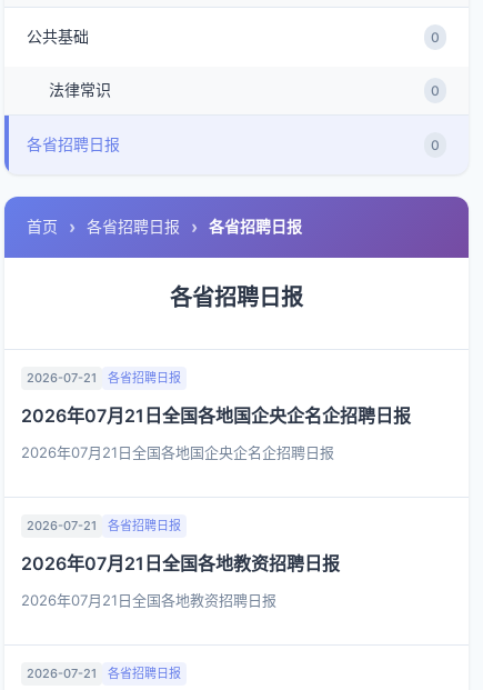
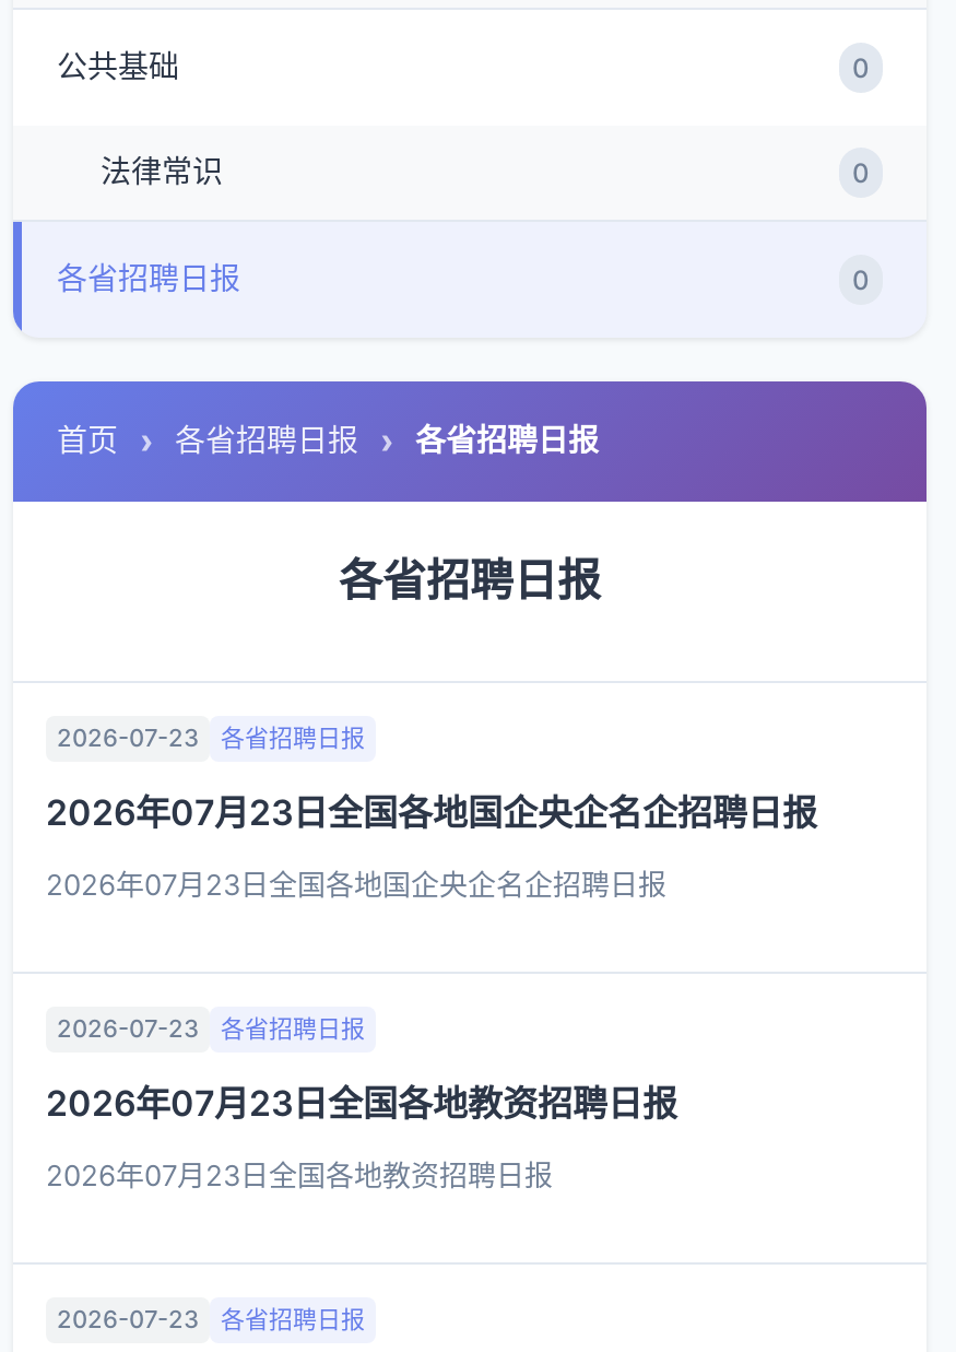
- 2026-07-21 各省招聘日报
+ 2026-07-23 各省招聘日报

- 2026年07月21日全国各地国企央企名企招聘日报
+ 2026年07月23日全国各地国企央企名企招聘日报

- 2026年07月21日全国各地国企央企名企招聘日报
+ 2026年07月23日全国各地国企央企名企招聘日报

- 2026-07-21 各省招聘日报
+ 2026-07-23 各省招聘日报

- 2026年07月21日全国各地教资招聘日报
+ 2026年07月23日全国各地教资招聘日报

- 2026年07月21日全国各地教资招聘日报
+ 2026年07月23日全国各地教资招聘日报

- 2026-07-21 各省招聘日报
+ 2026-07-23 各省招聘日报
